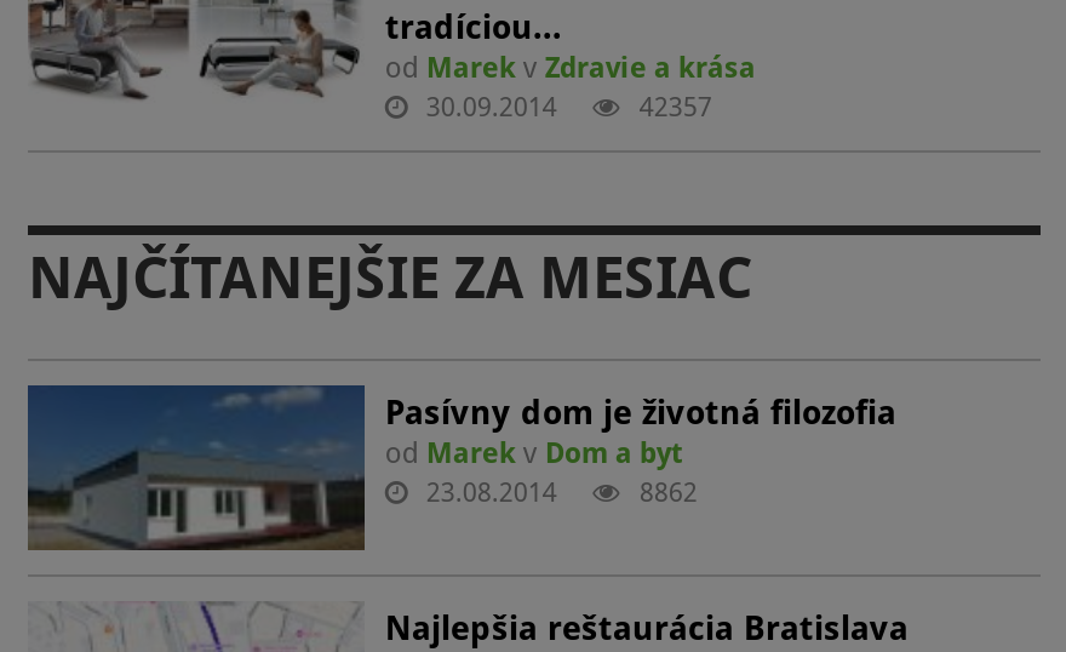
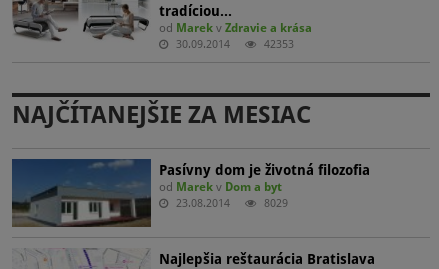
- 42357
+ 42353

- 8862
+ 8029
